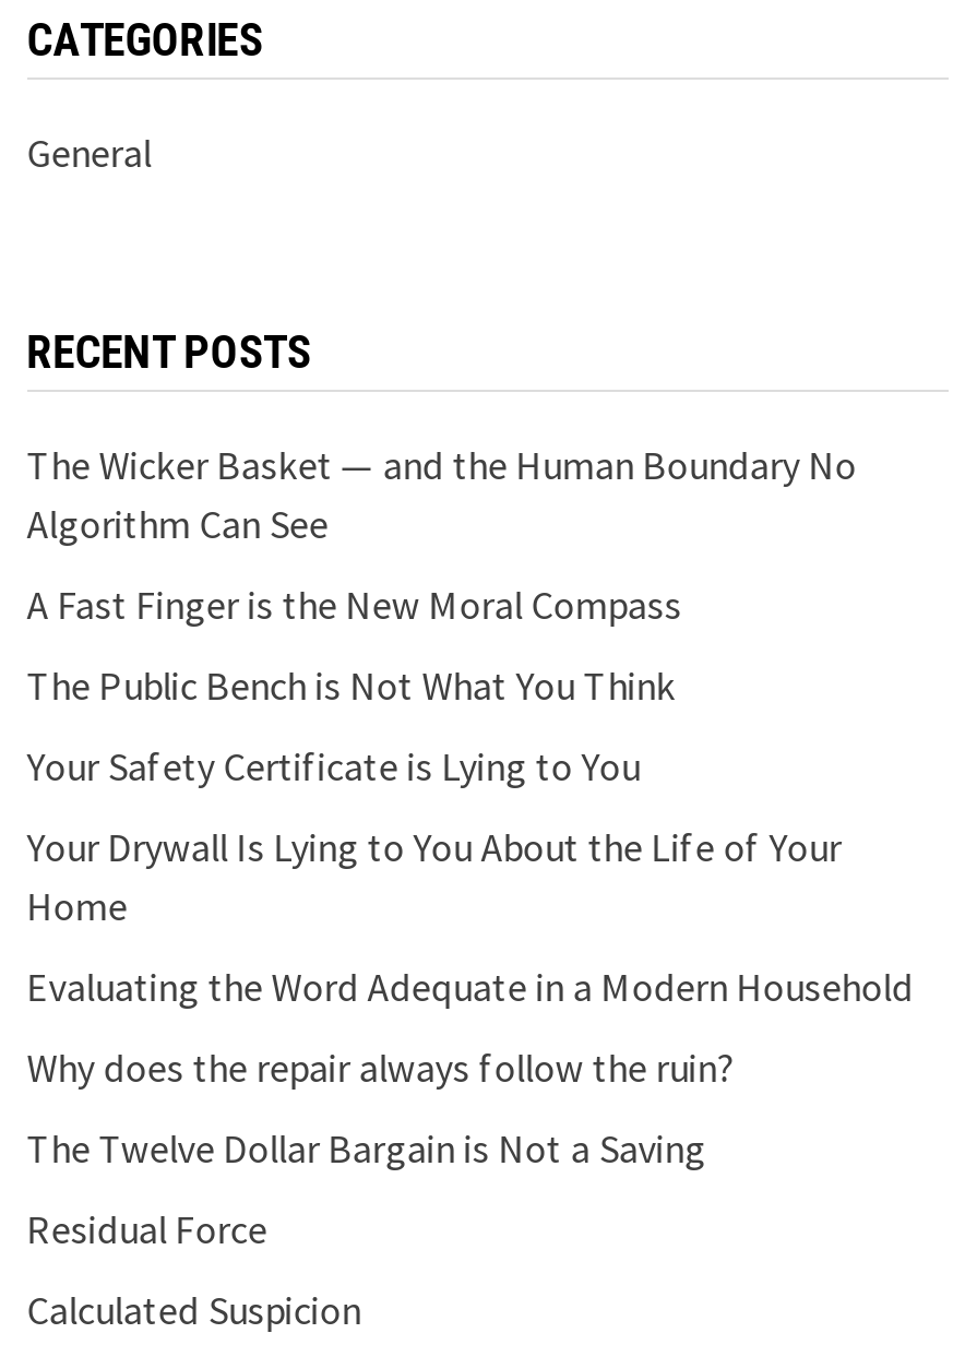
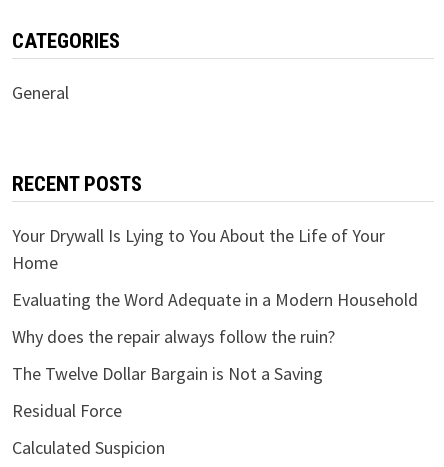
- The Wicker Basket — and the Human Boundary No
- Algorithm Can See
- A Fast Finger is the New Moral Compass
- The Public Bench is Not What You Think
- Your Safety Certificate is Lying to You
